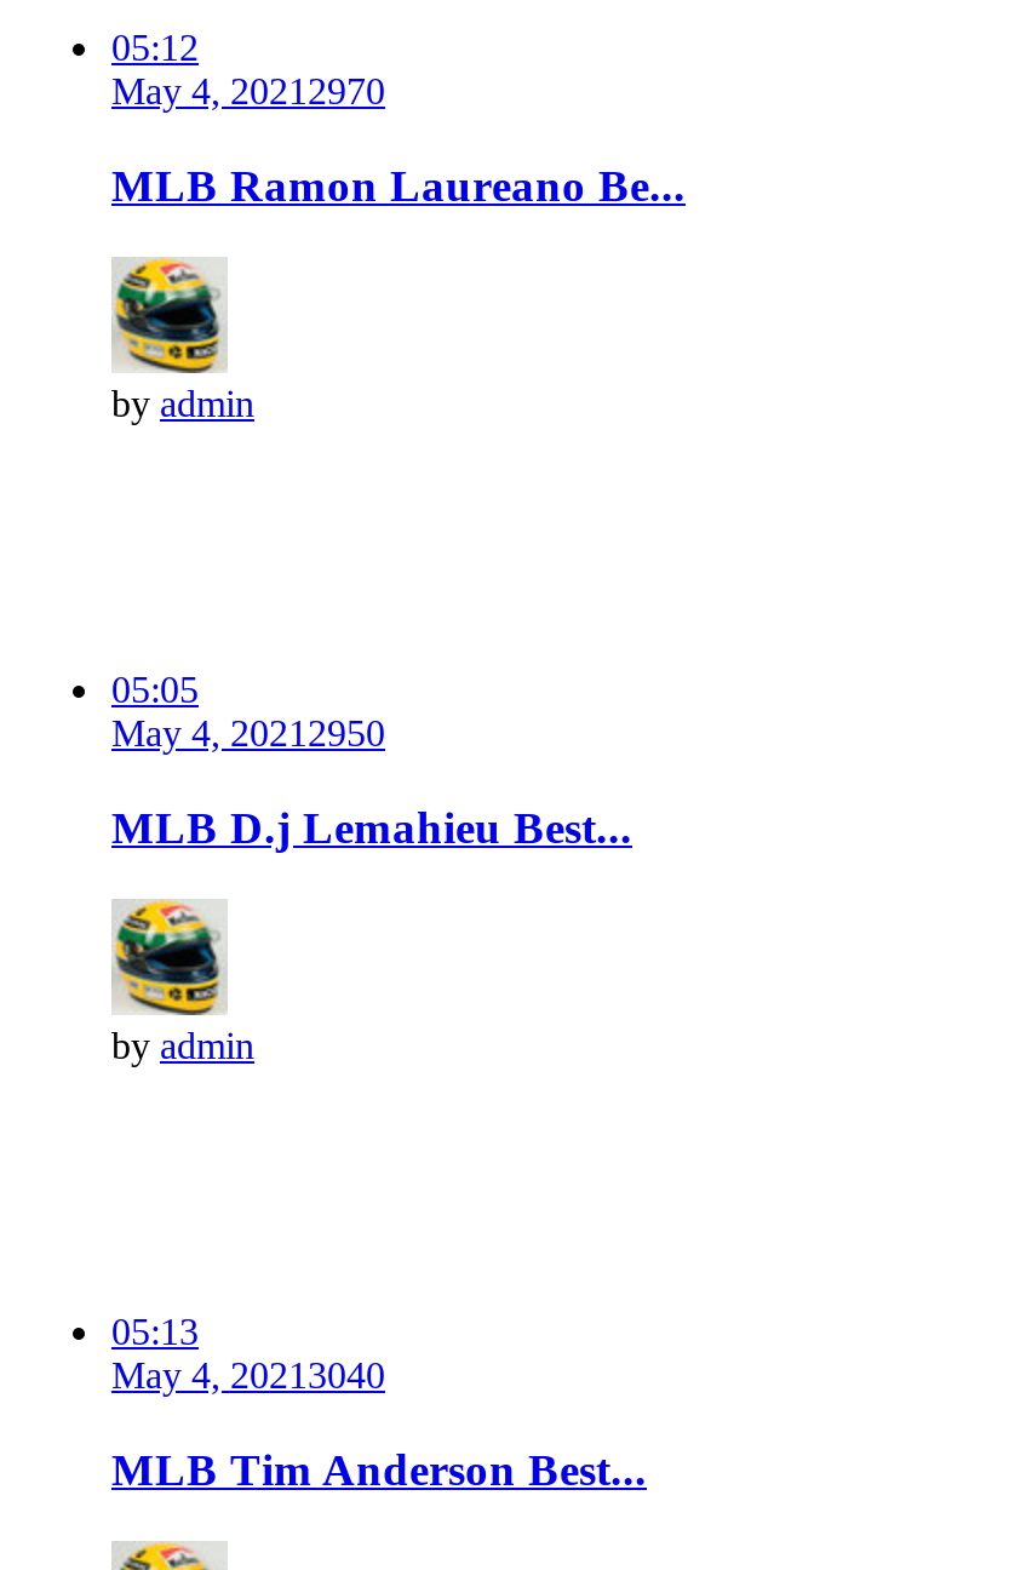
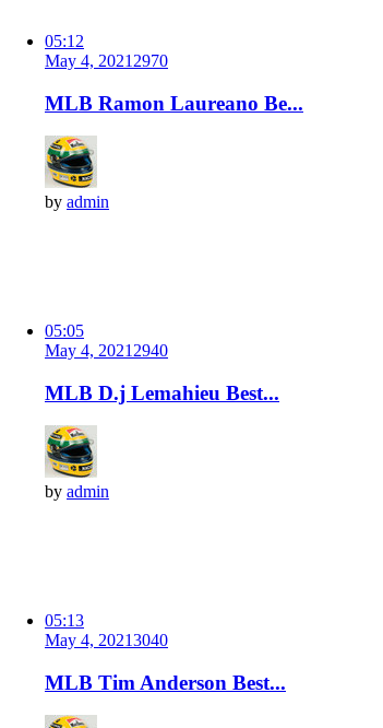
- May 4, 2021 2950
+ May 4, 2021 2940
